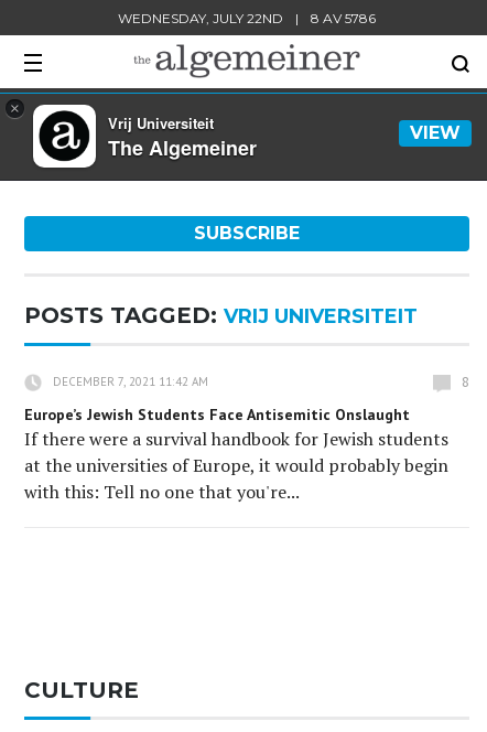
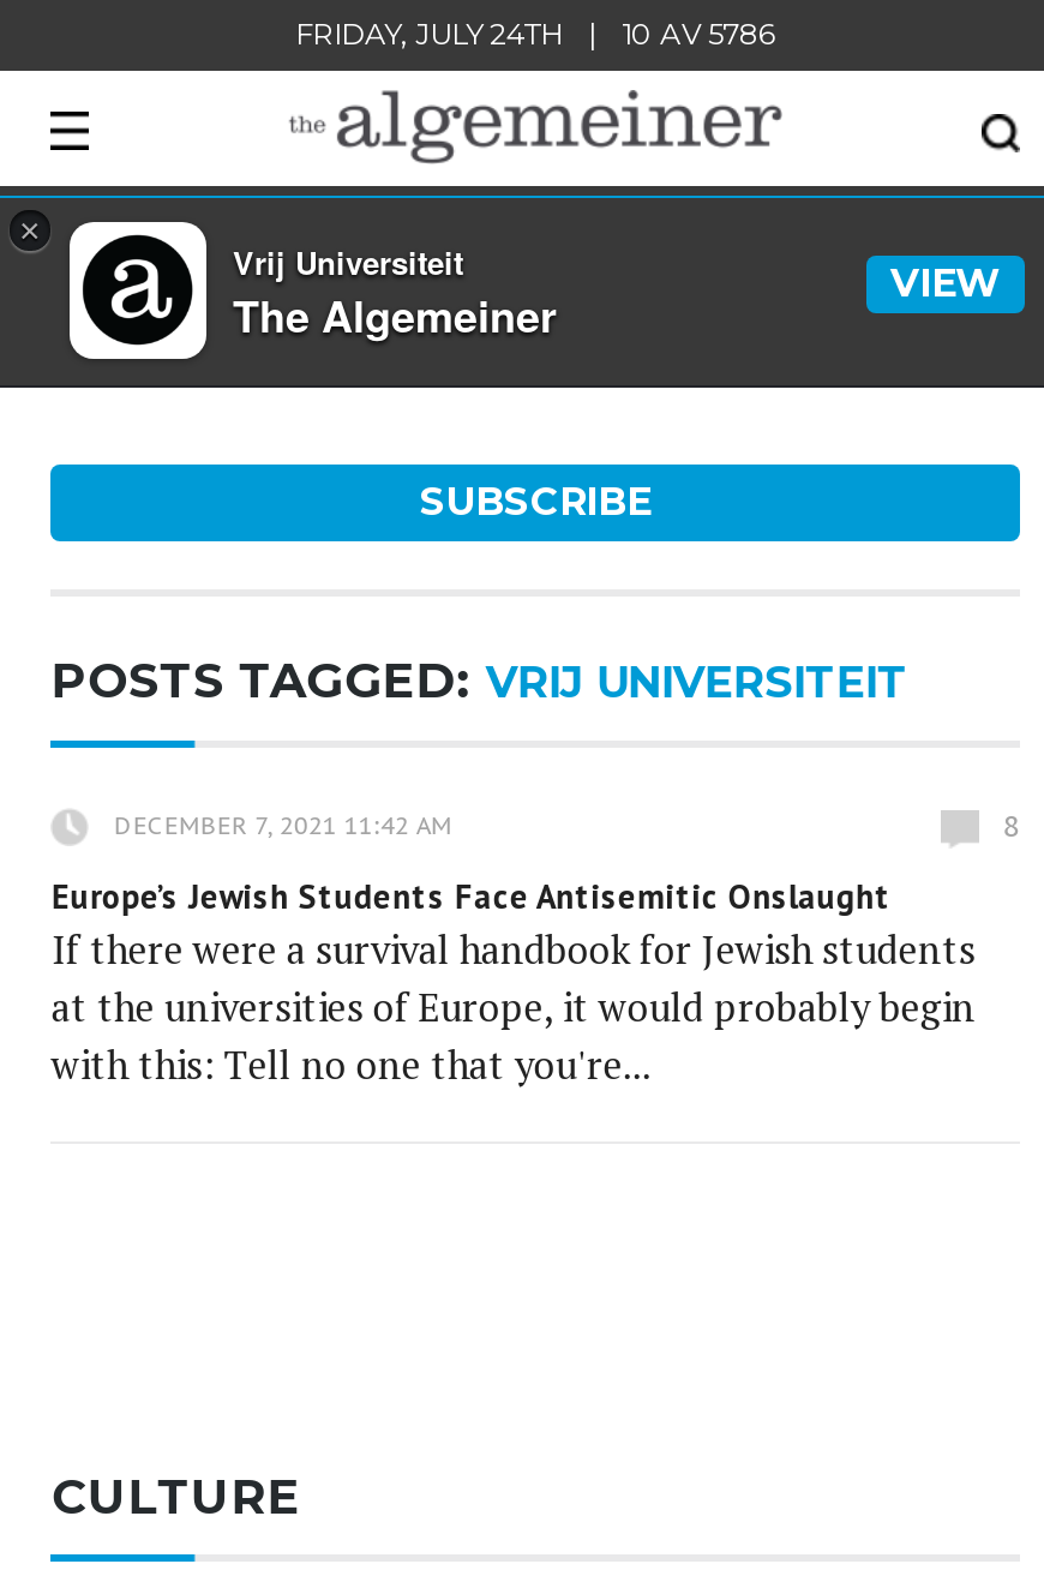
- WEDNESDAY, JULY 22ND
+ FRIDAY, JULY 24TH

- 8 AV 5786
+ 10 AV 5786
